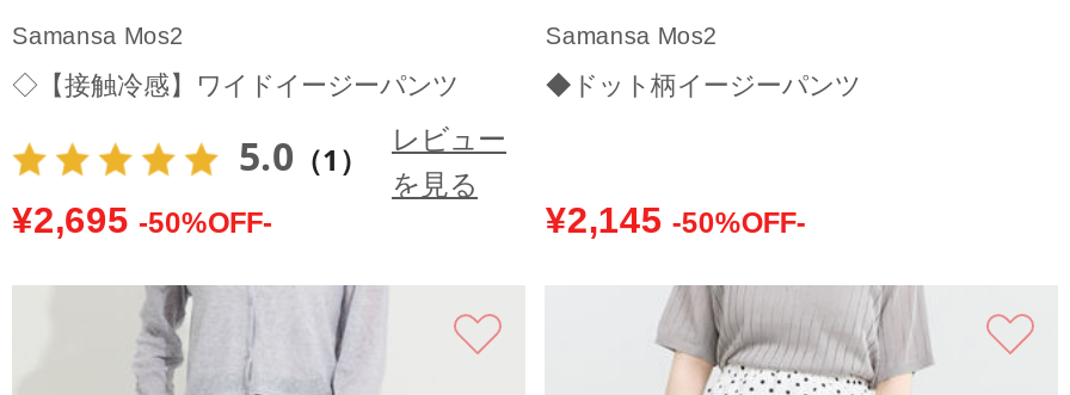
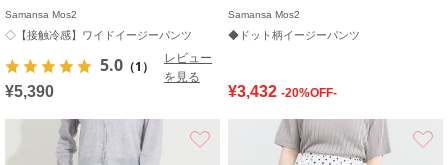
- ¥2,695 -50%OFF-
+ ¥5,390

- ¥2,145 -50%OFF-
+ ¥3,432 -20%OFF-
